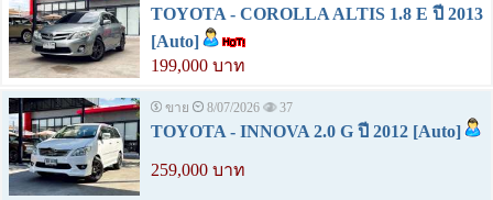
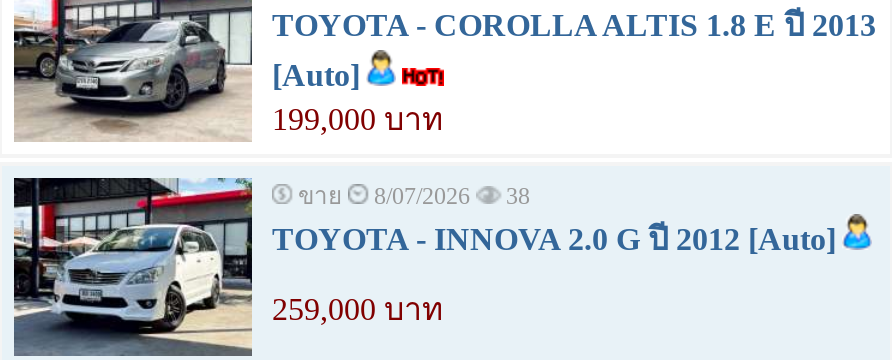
- ขาย 8/07/2026 37
+ ขาย 8/07/2026 38
